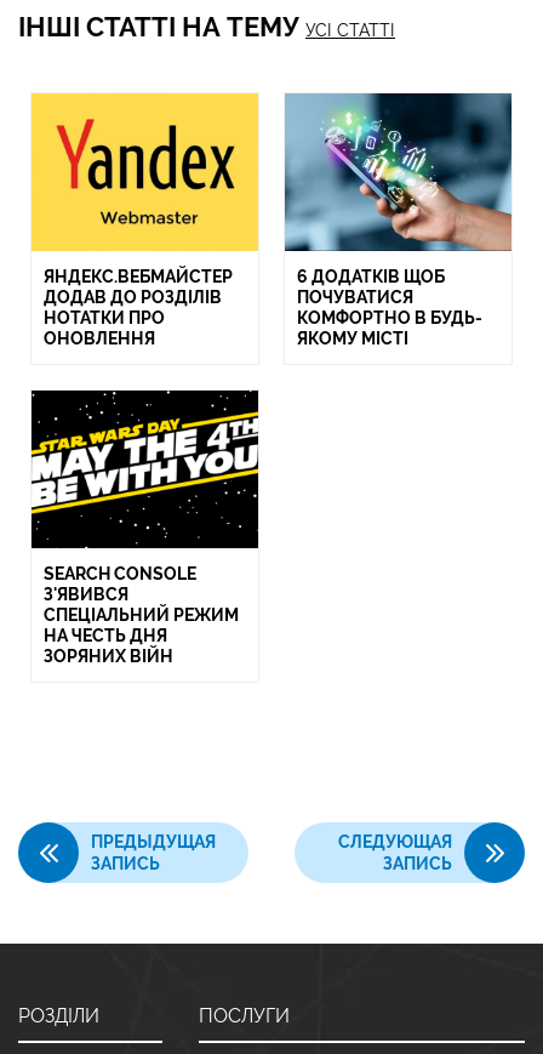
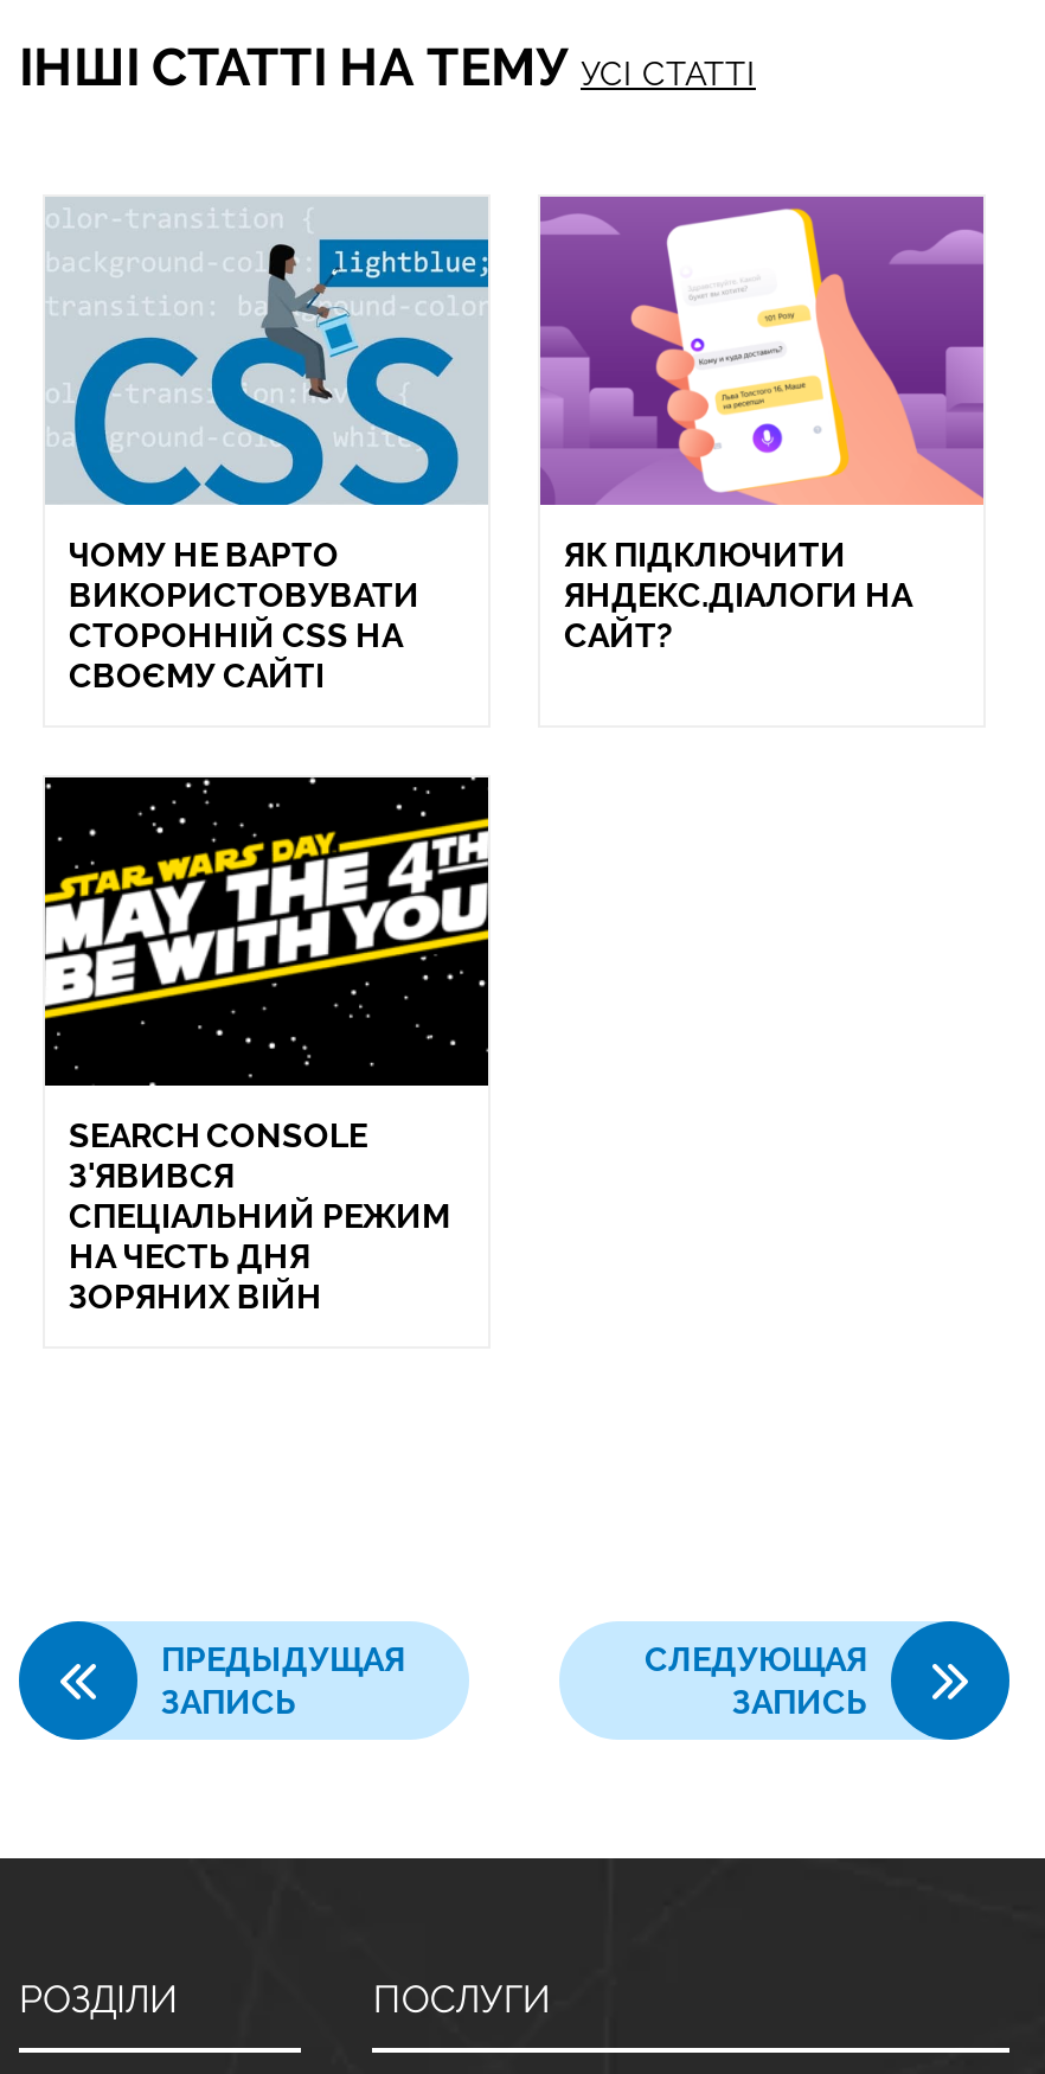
- [image]
- ЯНДЕКС.ВЕБМАЙСТЕР
- ДОДАВ ДО РОЗДІЛІВ
- НОТАТКИ ПРО
- ОНОВЛЕННЯ
+ [image]
+ ЧОМУ НЕ ВАРТО
+ ВИКОРИСТОВУВАТИ
+ СТОРОННІЙ CSS НА
+ СВОЄМУ САЙТІ

- [image]
- 6 ДОДАТКІВ ЩОБ
- ПОЧУВАТИСЯ
- КОМФОРТНО В БУДЬ-
- ЯКОМУ МІСТІ
+ [image]
+ ЯК ПІДКЛЮЧИТИ
+ ЯНДЕКС.ДІАЛОГИ НА
+ САЙТ?
